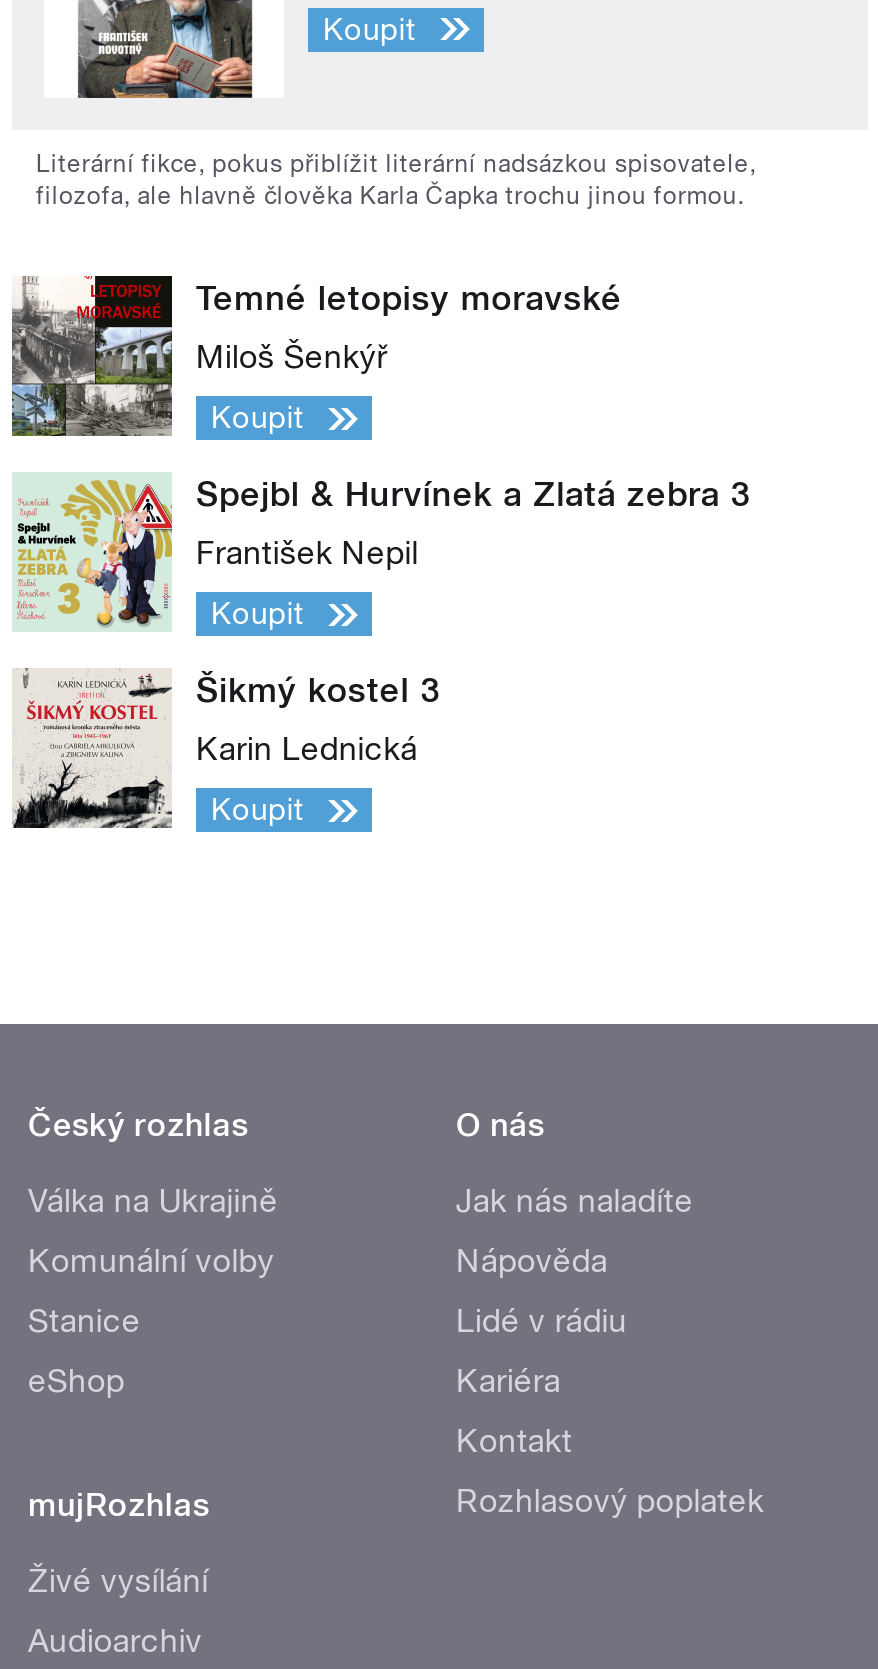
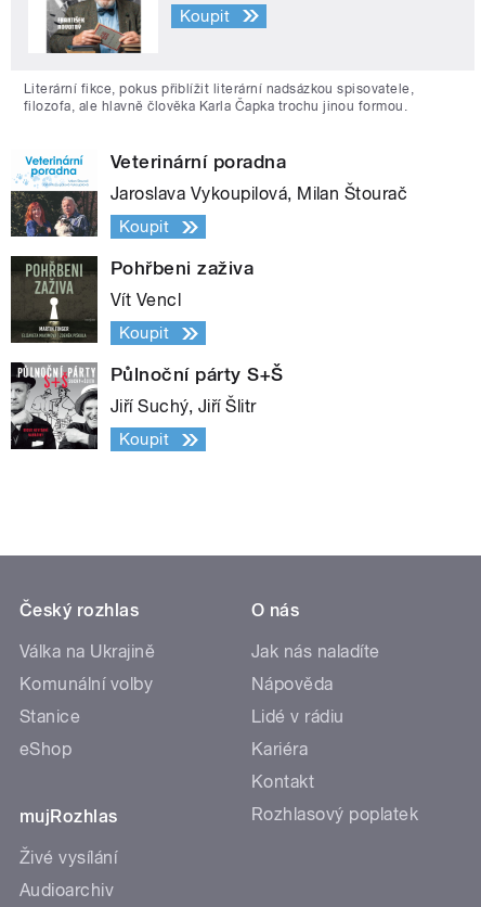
- [image]
- Temné letopisy moravské
+ [image]
+ Veterinární poradna

- Miloš Šenkýř
+ Jaroslava Vykoupilová, Milan Štourač

- [image]
- Spejbl & Hurvínek a Zlatá zebra 3
+ [image]
+ Pohřbeni zaživa

- František Nepil
+ Vít Vencl

- [image]
- Šikmý kostel 3
+ [image]
+ Půlnoční párty S+Š

- Karin Lednická
+ Jiří Suchý, Jiří Šlitr
